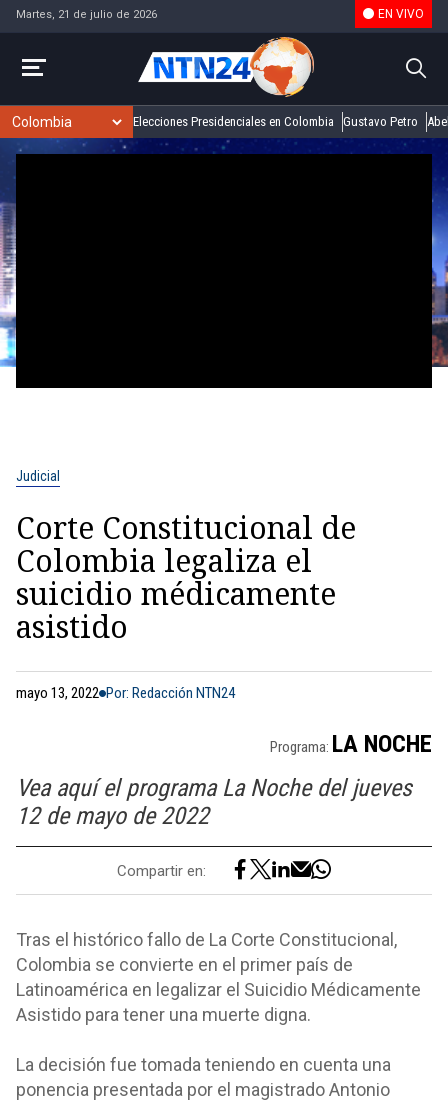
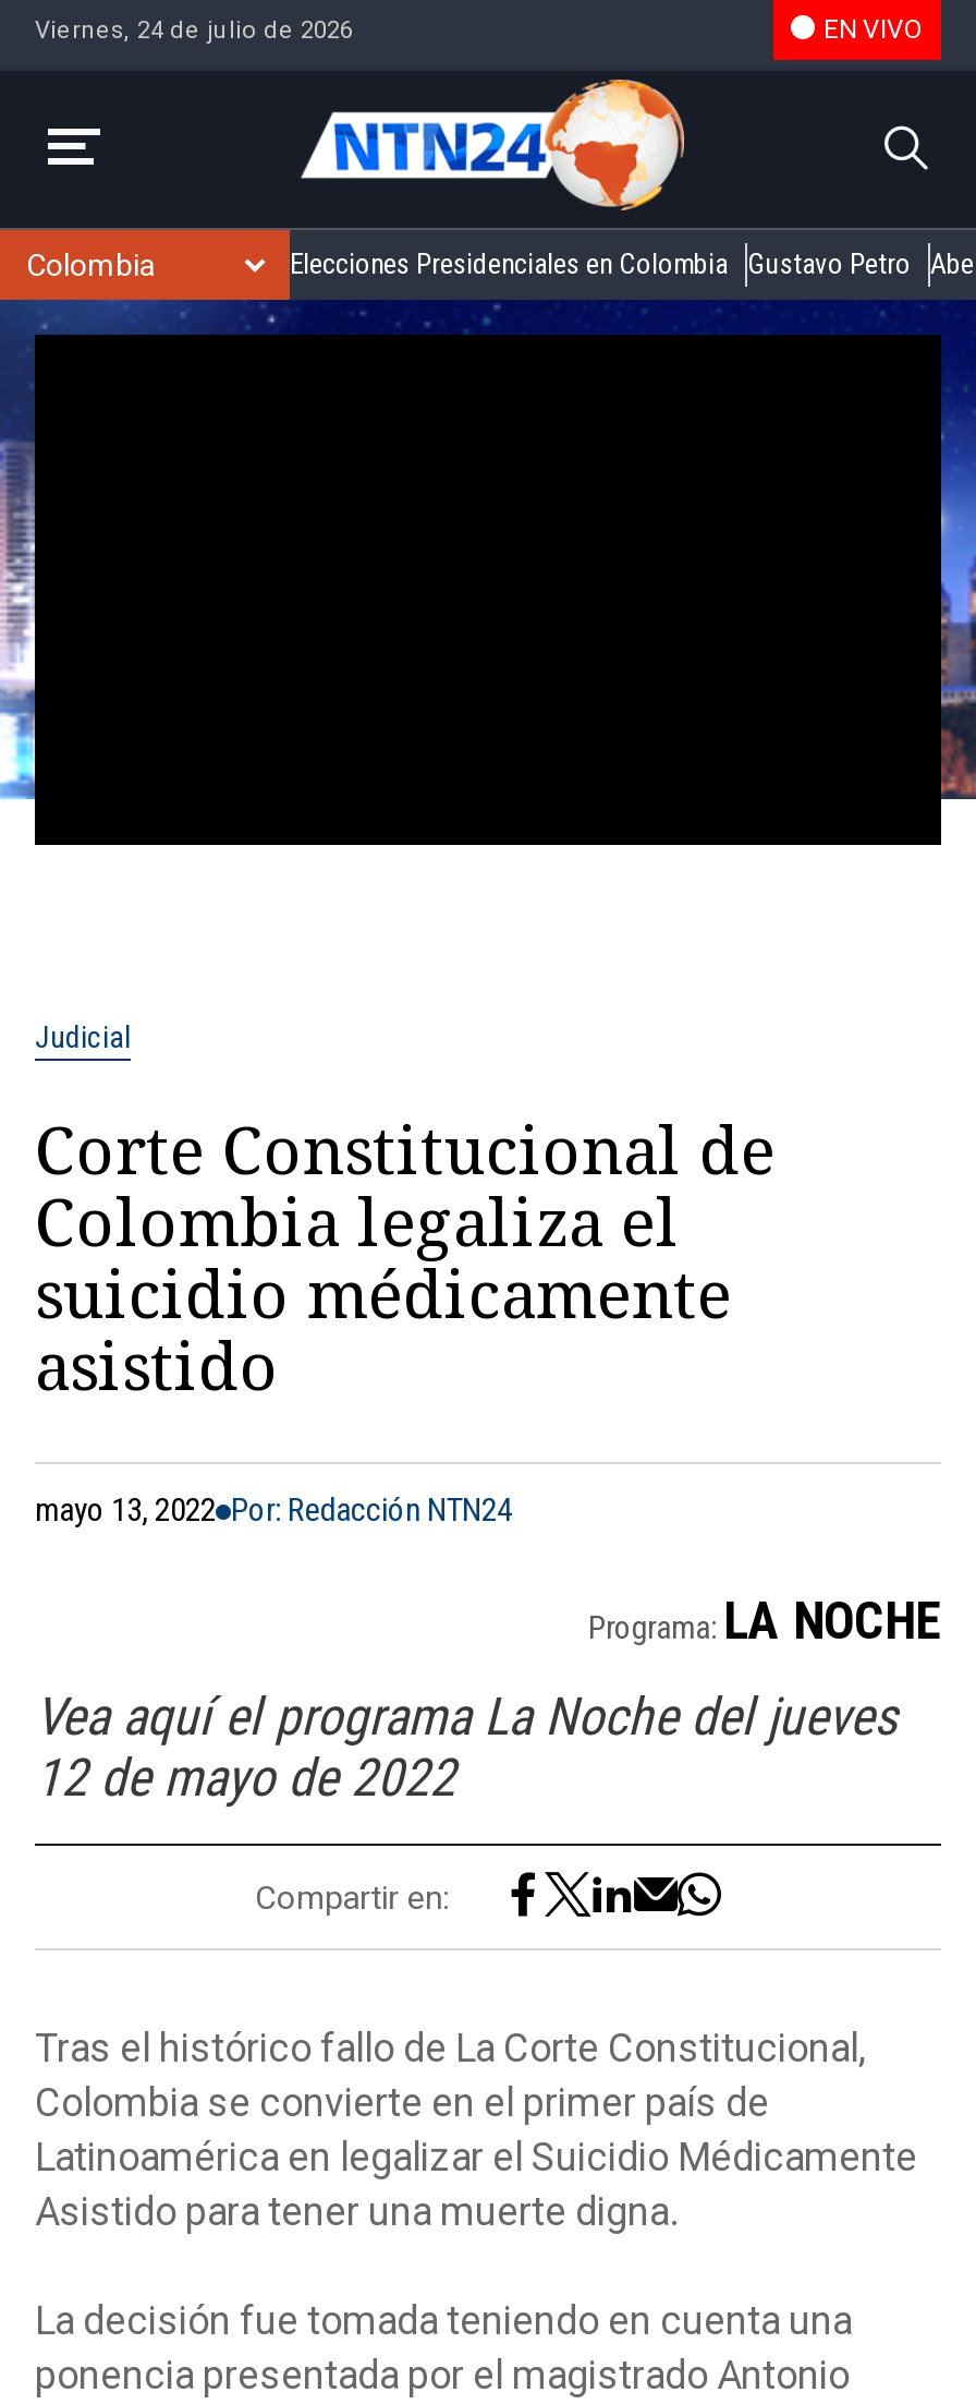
- Martes, 21 de julio de 2026
+ Viernes, 24 de julio de 2026
